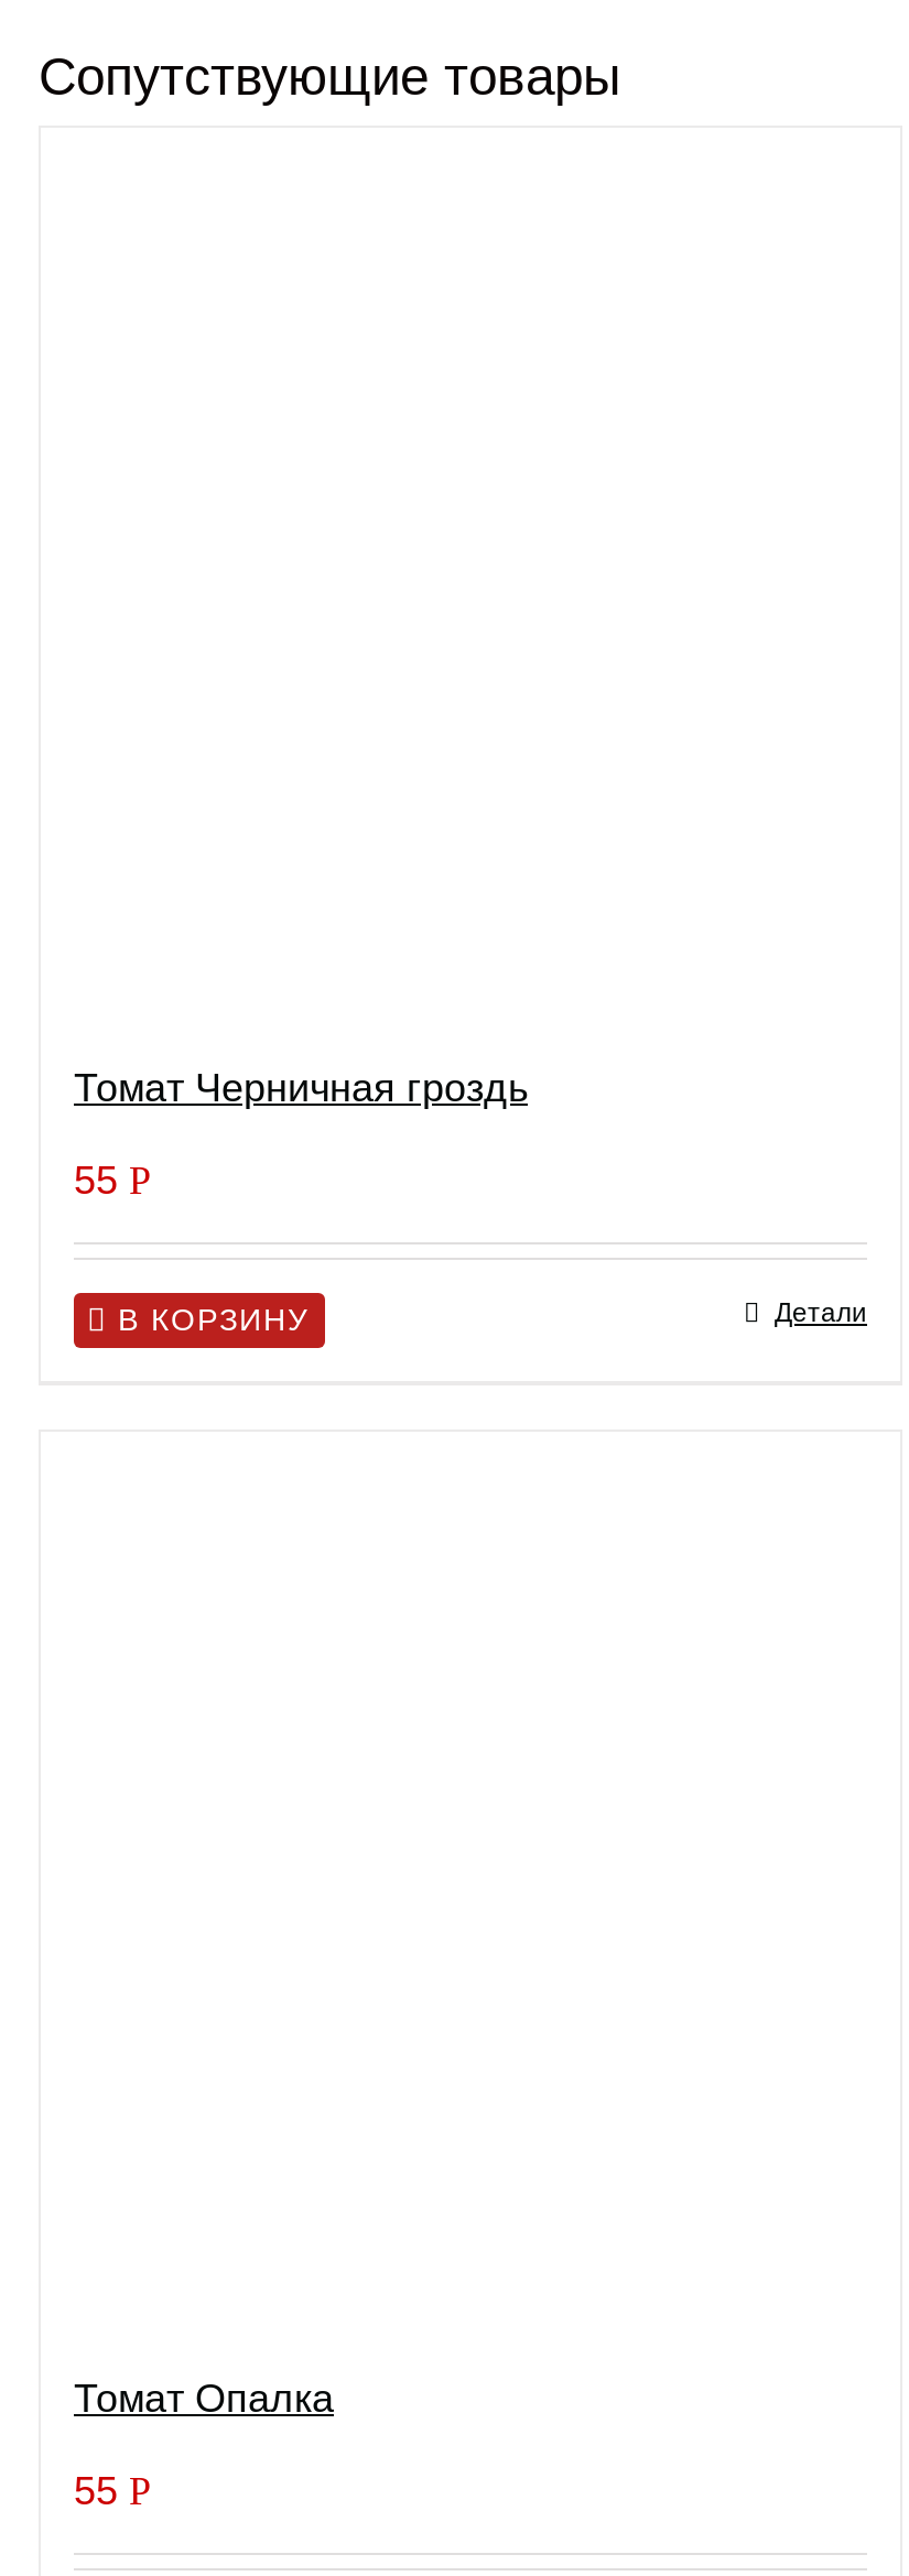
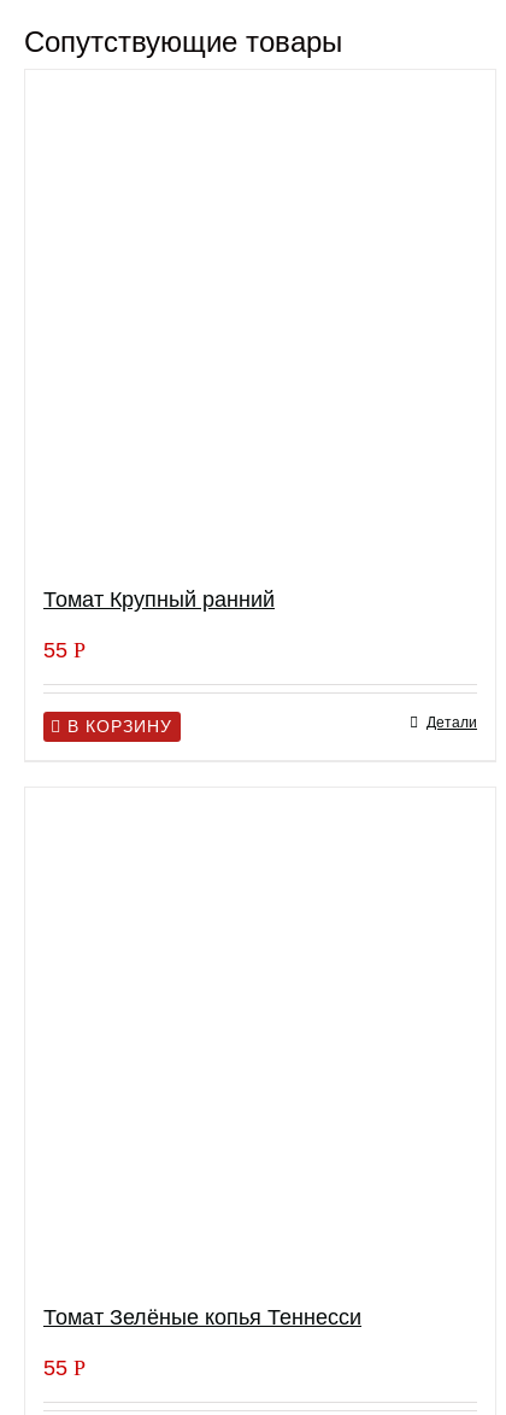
- Томат Черничная гроздь
+ Томат Крупный ранний

- Томат Опалка
+ Томат Зелёные копья Теннесси
